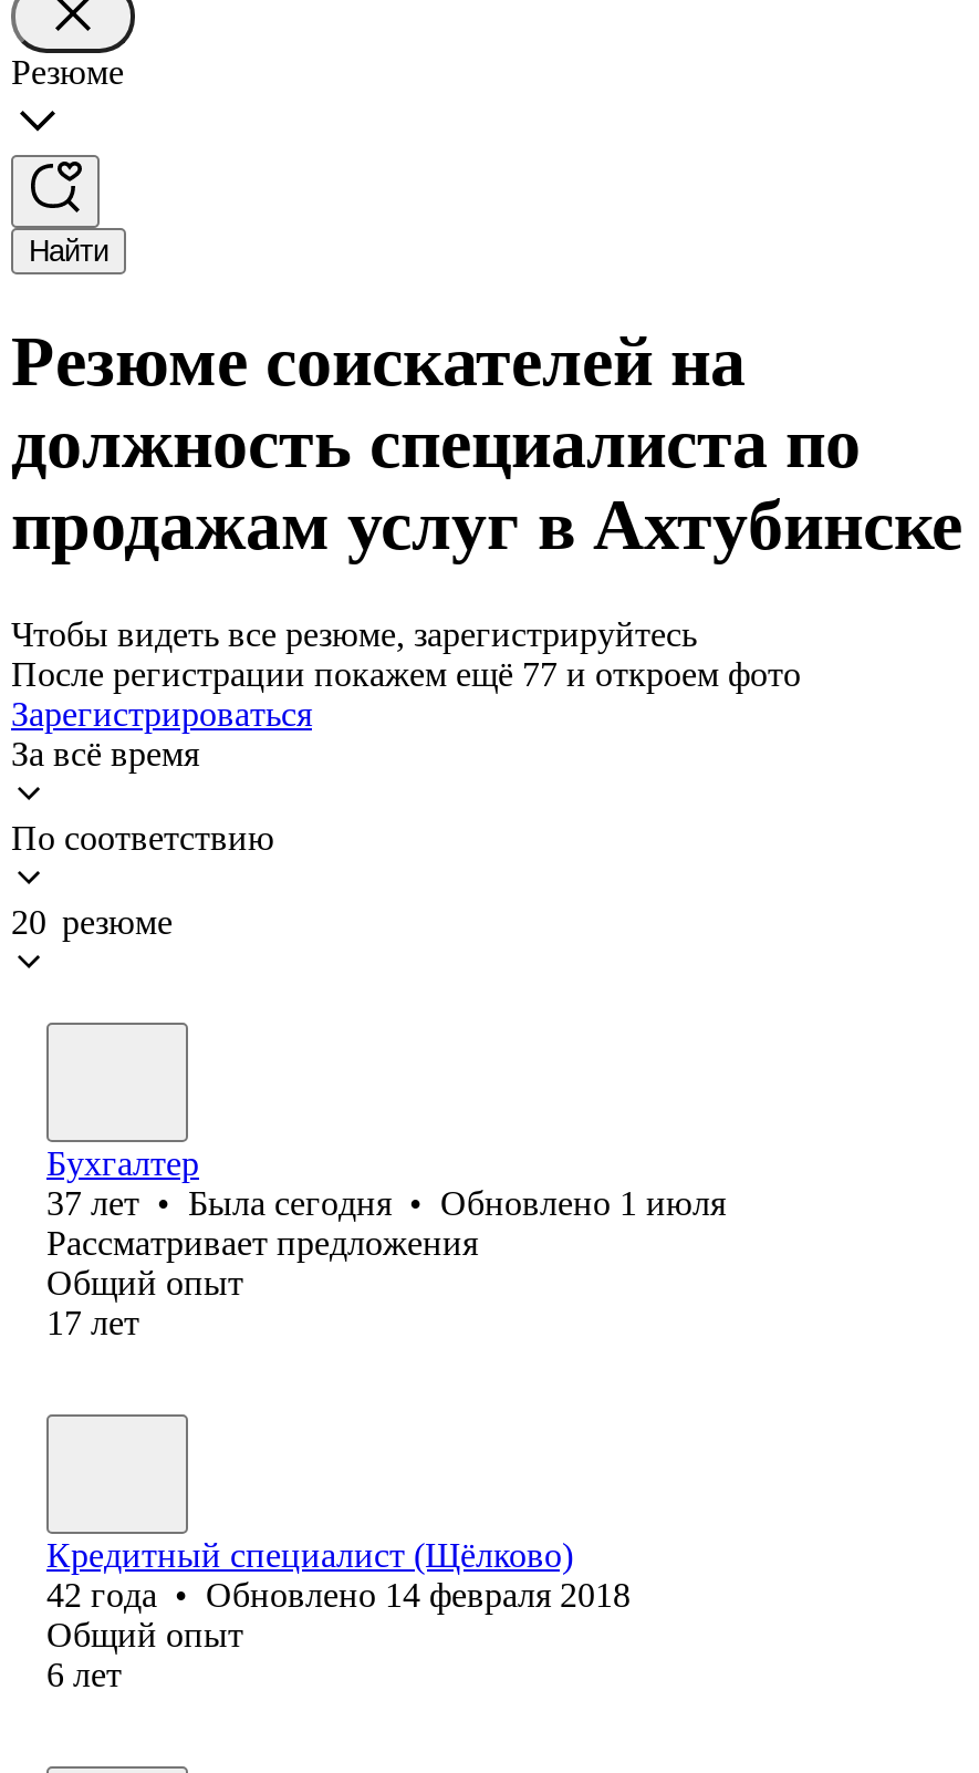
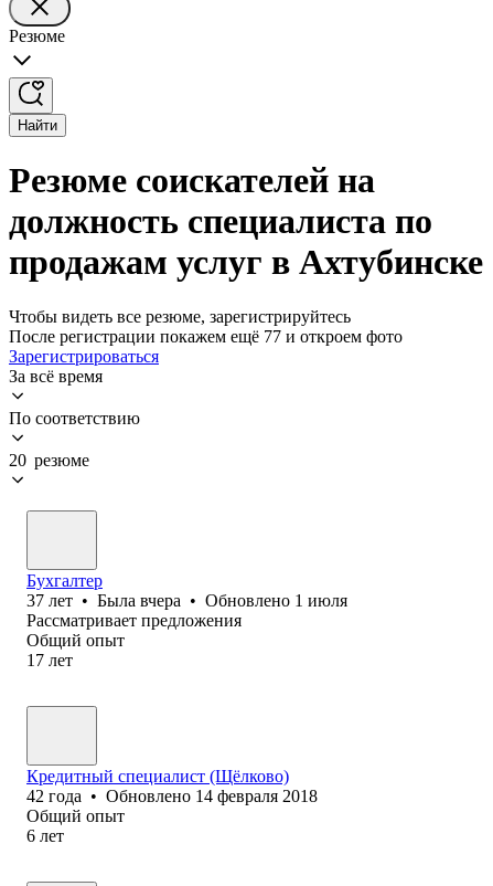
- 37 лет • Была сегодня • Обновлено 1 июля
+ 37 лет • Была вчера • Обновлено 1 июля
